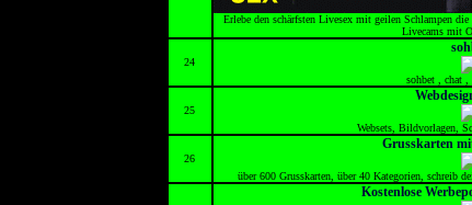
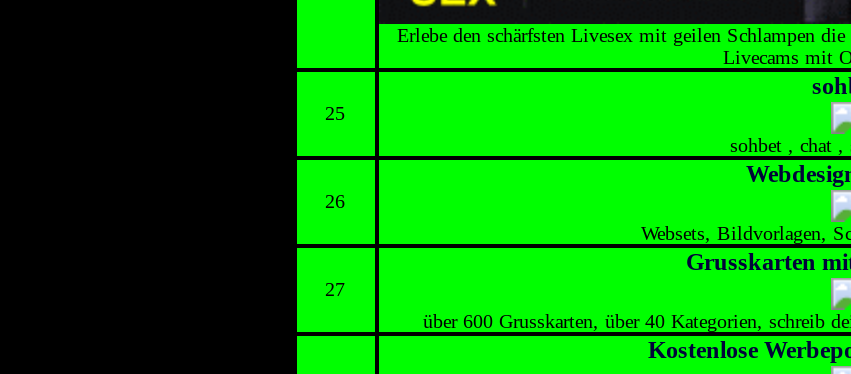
- 24
+ 25

- 25
+ 26

- 26
+ 27
